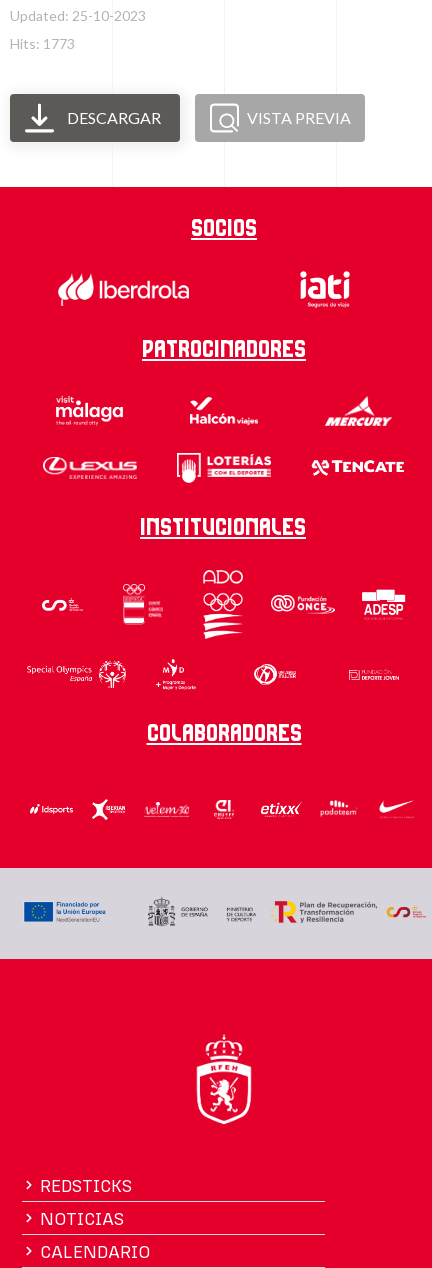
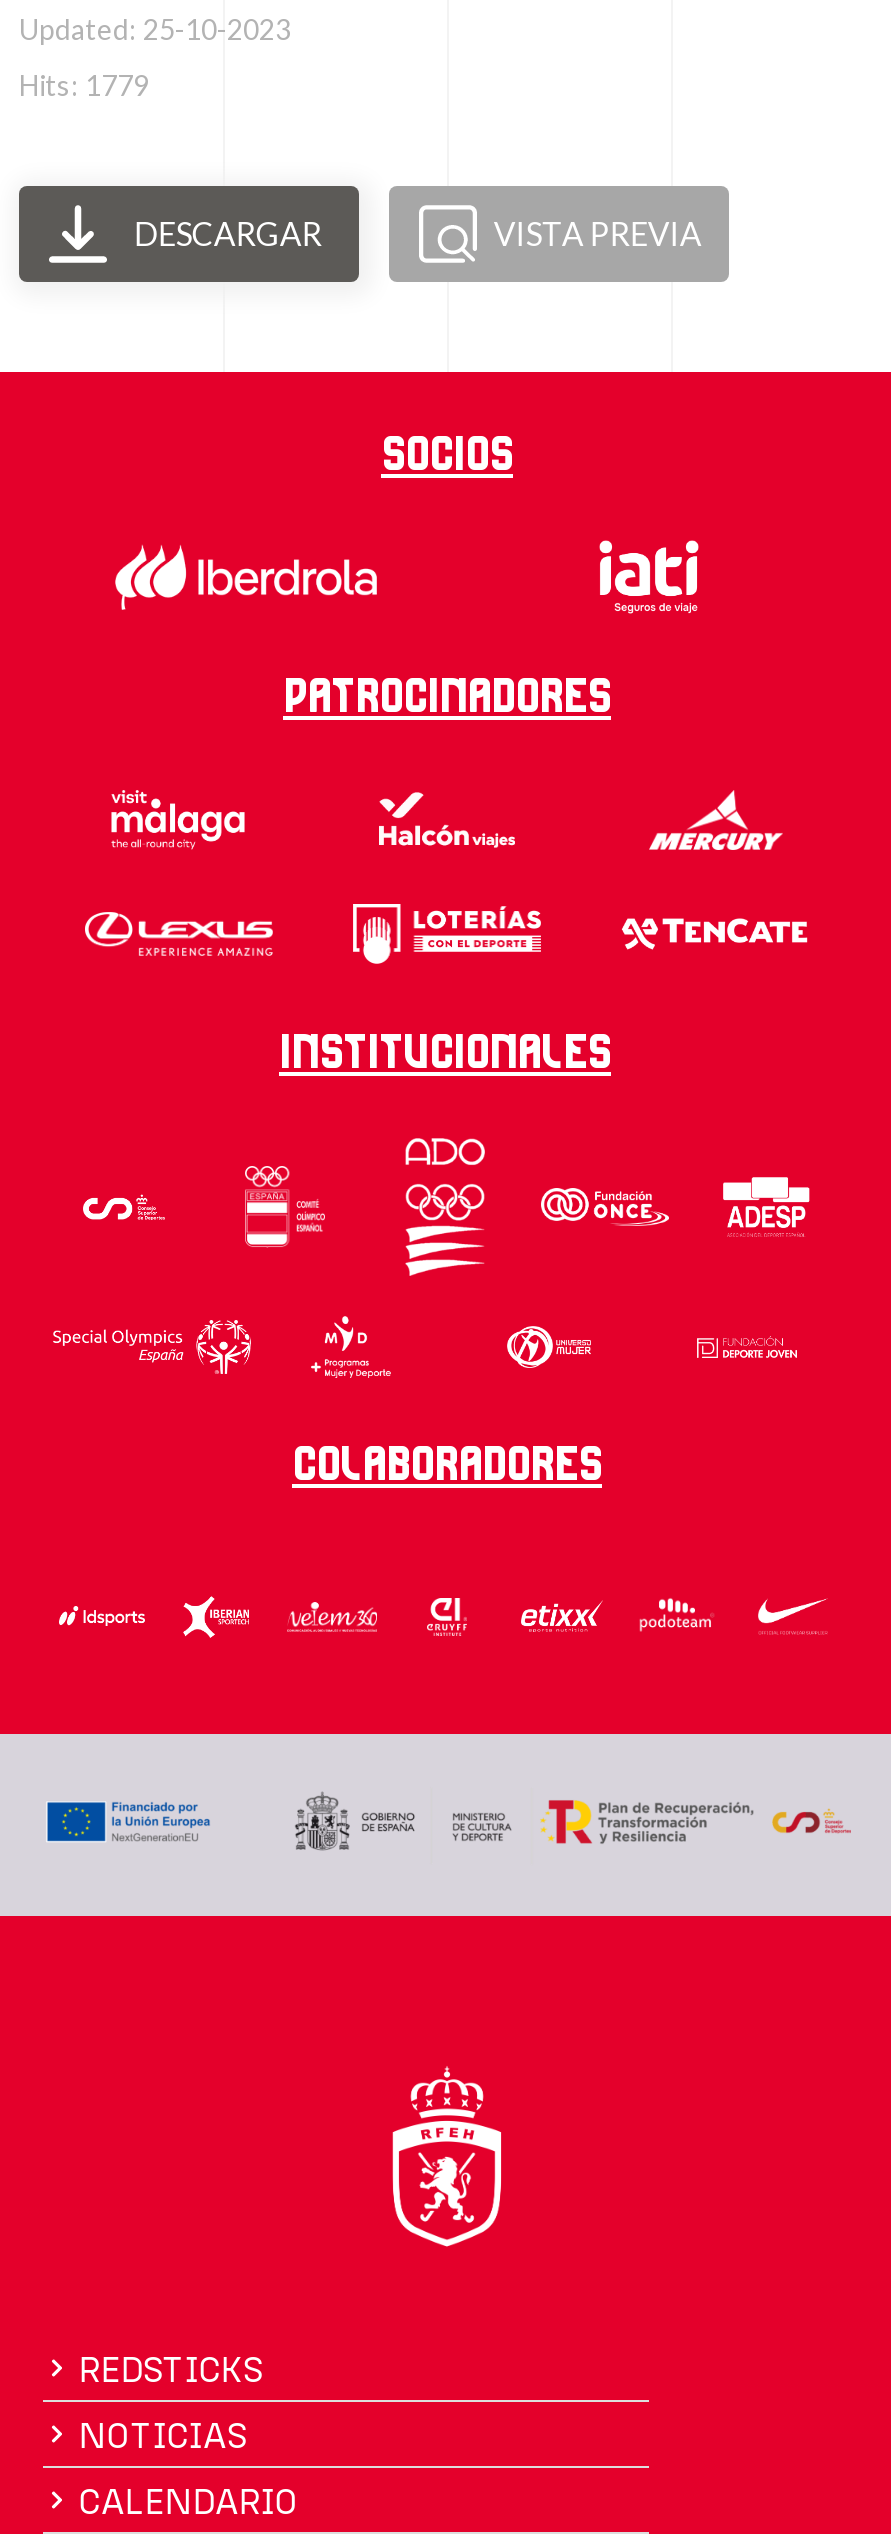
- Hits: 1773
+ Hits: 1779
